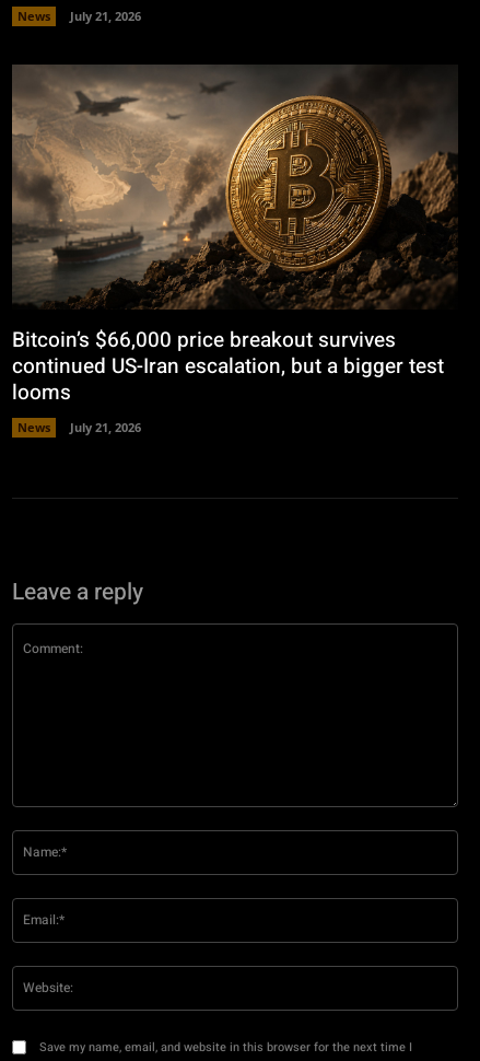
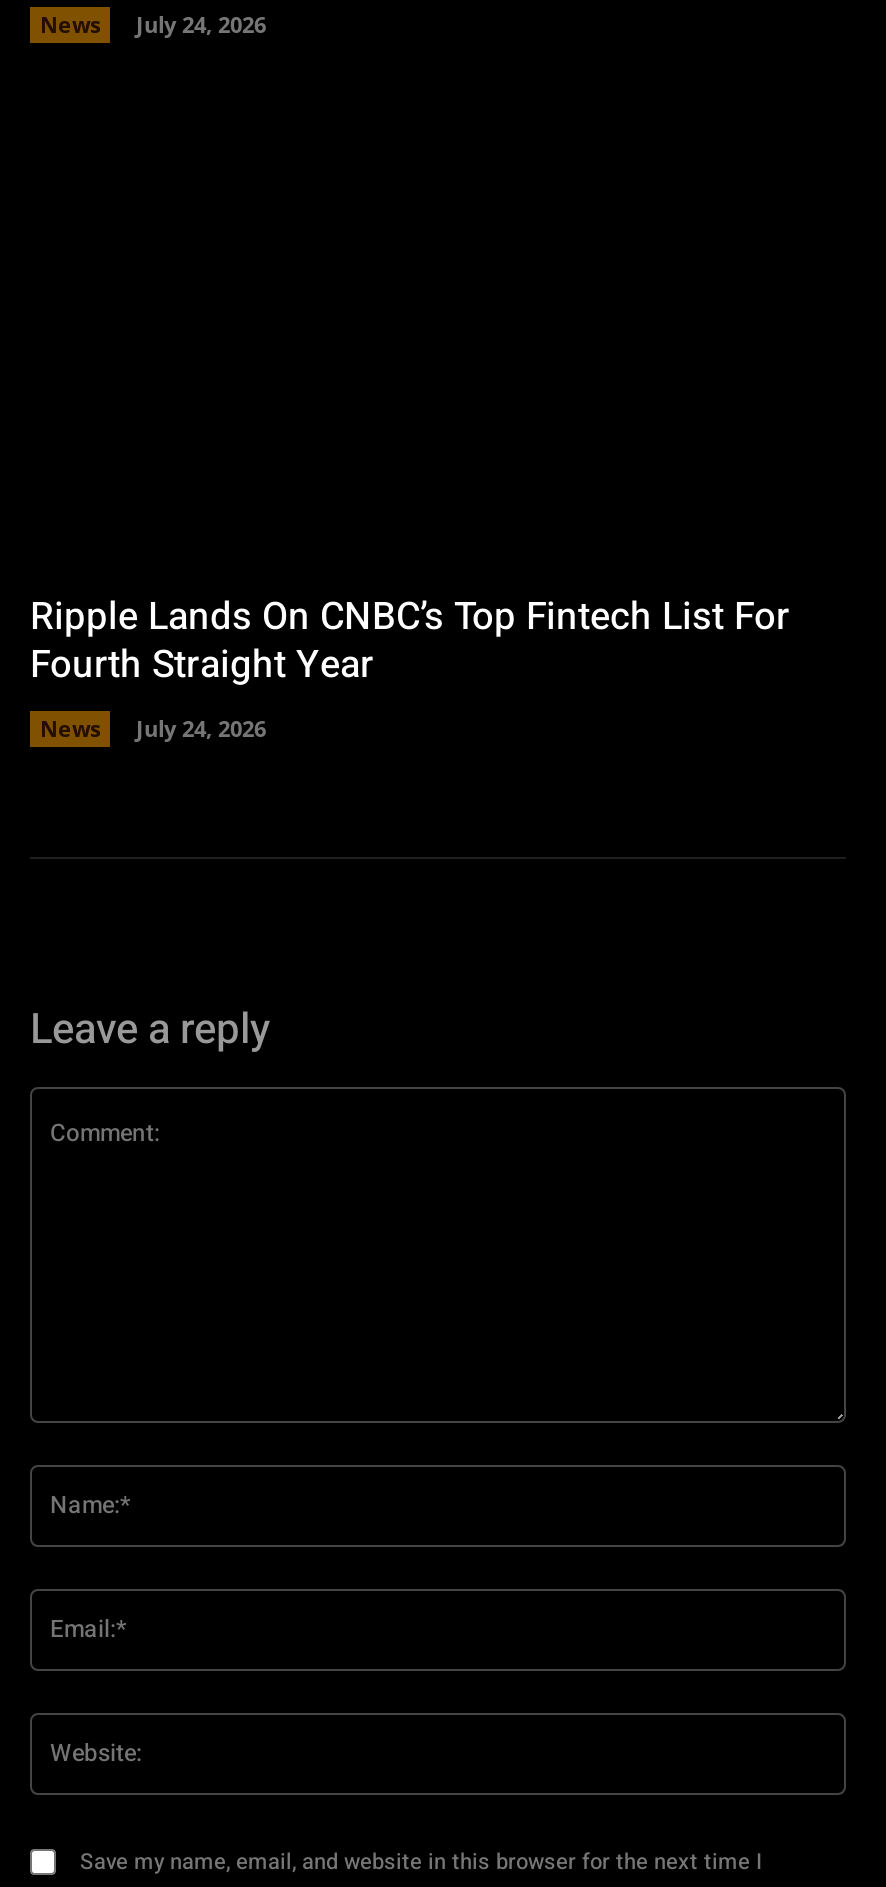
- News July 21, 2026
+ News July 24, 2026

- [image]

- Bitcoin’s $66,000 price breakout survives
- continued US-Iran escalation, but a bigger test
- looms
+ Ripple Lands On CNBC’s Top Fintech List For
+ Fourth Straight Year

- News July 21, 2026
+ News July 24, 2026
